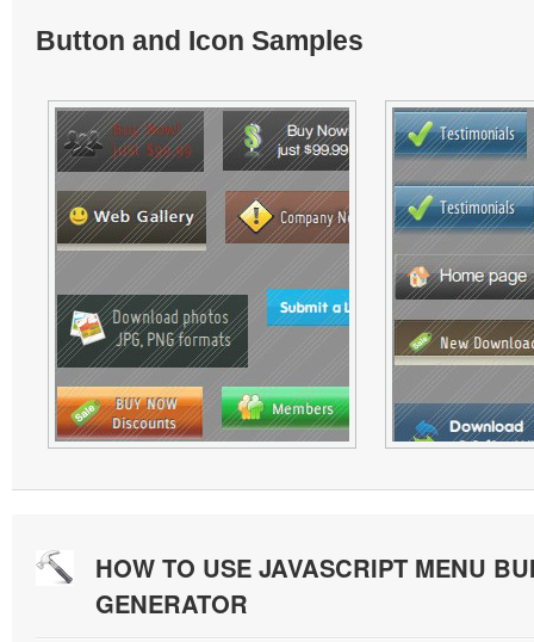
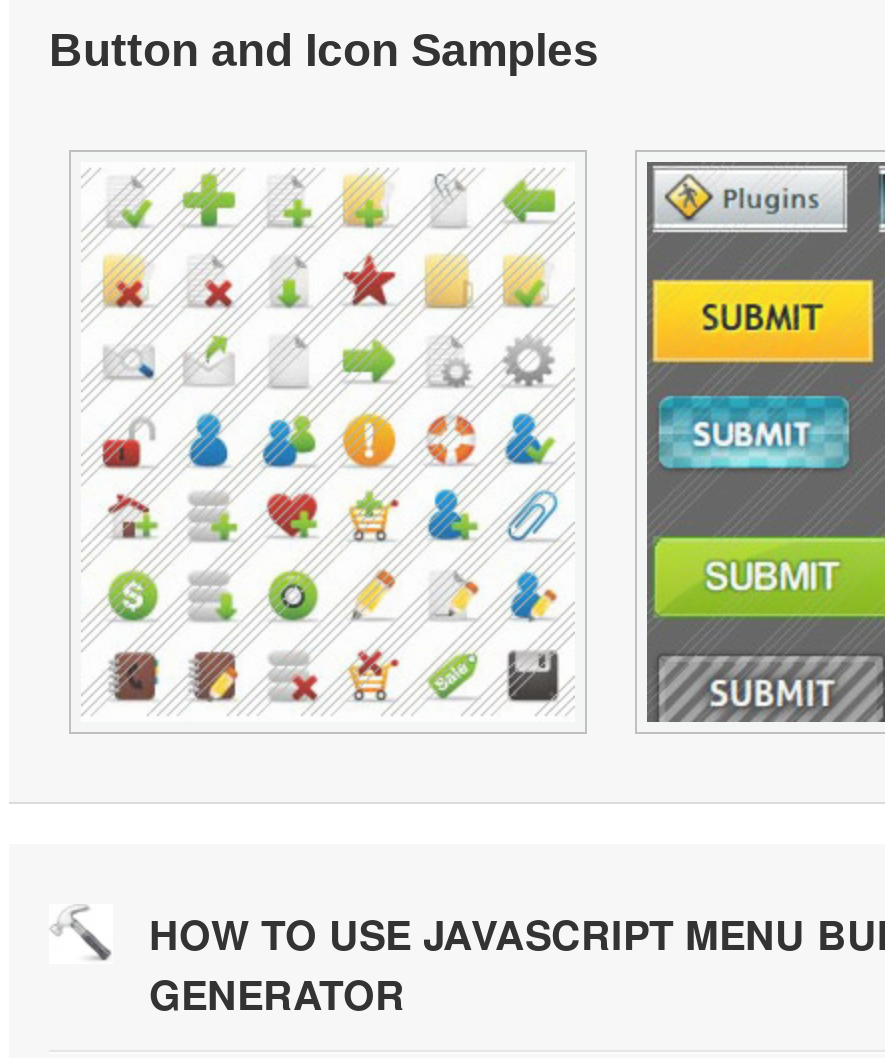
- [image]
+ [image]

- [image]
+ [image]
